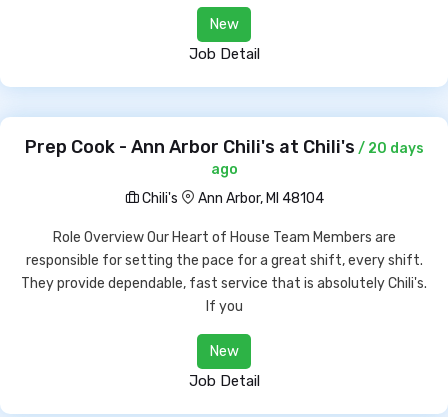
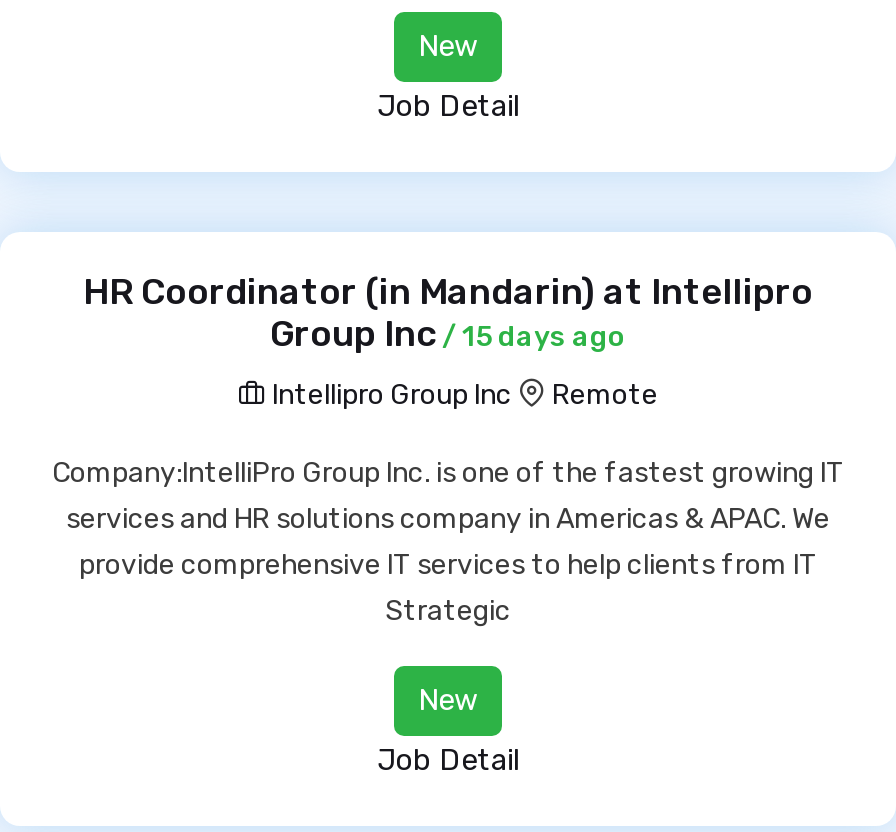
- Prep Cook - Ann Arbor Chili's at Chili's / 20 days
- ago
+ HR Coordinator (in Mandarin) at Intellipro
+ Group Inc / 15 days ago

- Chili's
- Ann Arbor, MI 48104
+ Intellipro Group Inc
+ Remote

- Role Overview Our Heart of House Team Members are
- responsible for setting the pace for a great shift, every shift.
- They provide dependable, fast service that is absolutely Chili's.
- If you
+ Company:IntelliPro Group Inc. is one of the fastest growing IT
+ services and HR solutions company in Americas & APAC. We
+ provide comprehensive IT services to help clients from IT
+ Strategic
